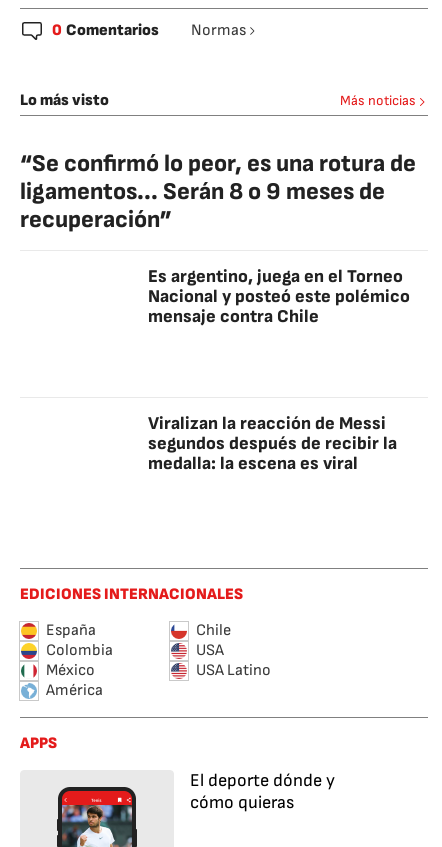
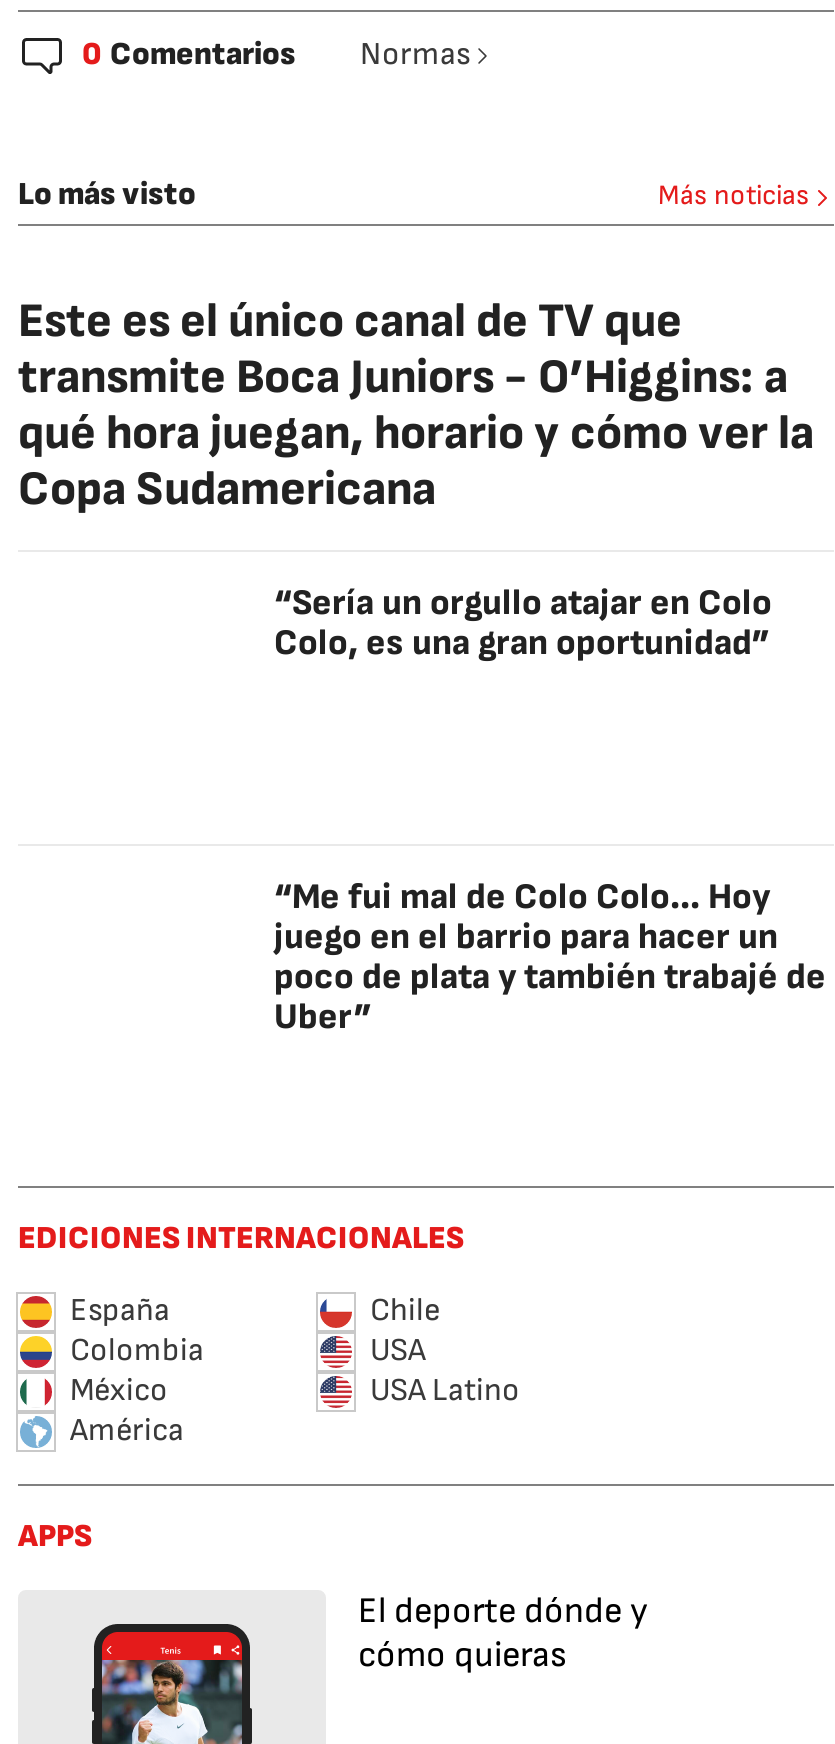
- “Se confirmó lo peor, es una rotura de
- ligamentos... Serán 8 o 9 meses de
- recuperación”
+ Este es el único canal de TV que
+ transmite Boca Juniors - O’Higgins: a
+ qué hora juegan, horario y cómo ver la
+ Copa Sudamericana

- Es argentino, juega en el Torneo
- Nacional y posteó este polémico
- mensaje contra Chile
+ “Sería un orgullo atajar en Colo
+ Colo, es una gran oportunidad”

- Viralizan la reacción de Messi
- segundos después de recibir la
- medalla: la escena es viral
+ “Me fui mal de Colo Colo... Hoy
+ juego en el barrio para hacer un
+ poco de plata y también trabajé de
+ Uber”
